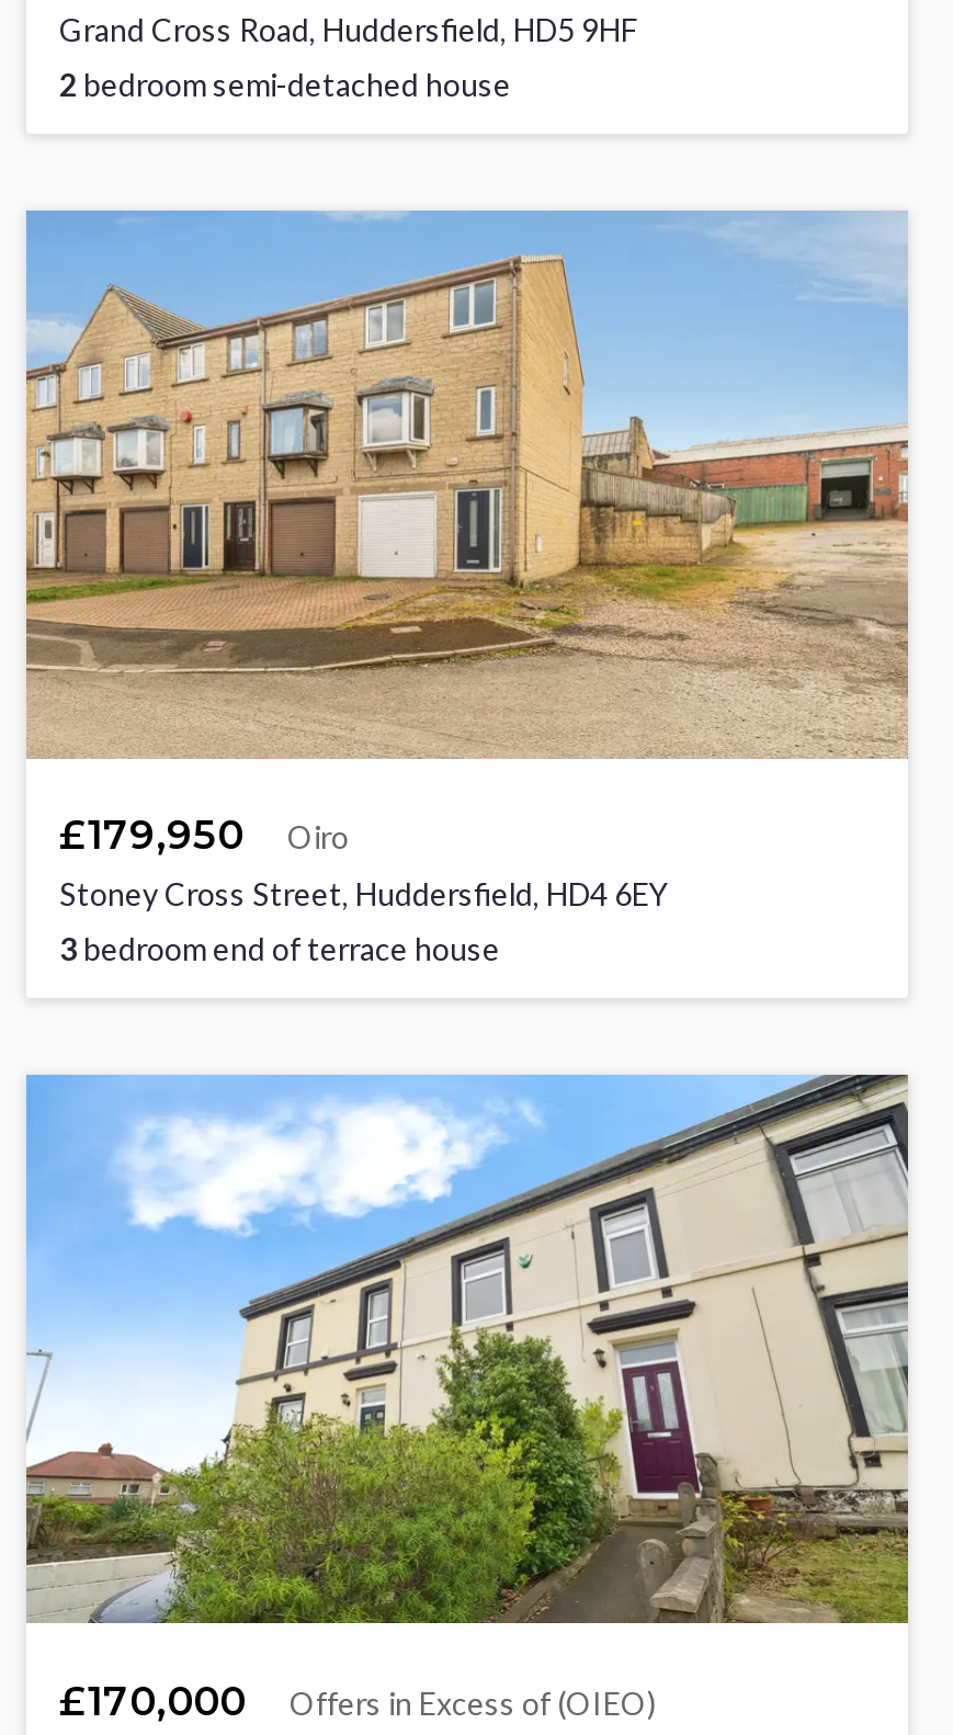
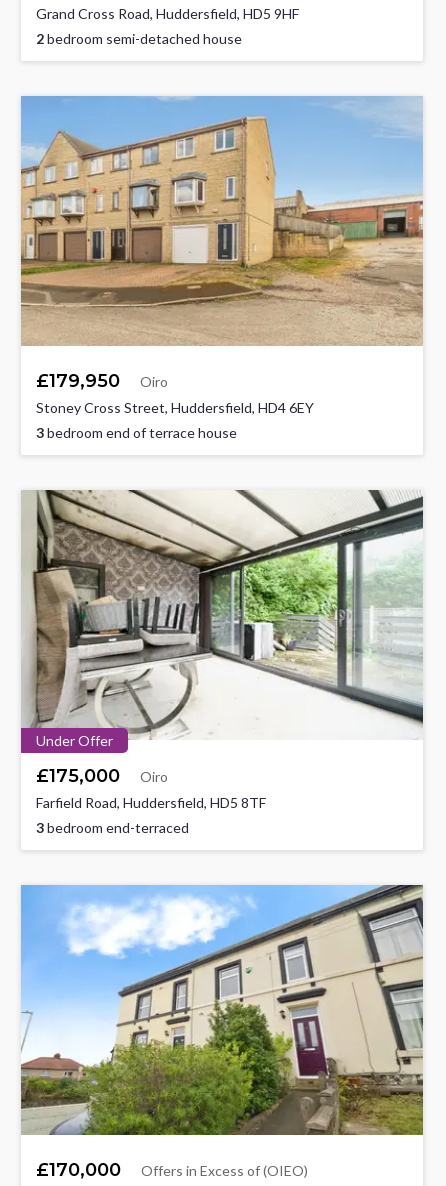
+ [image]
+ Under Offer
+ £175,000
+ Oiro
+ Farfield Road, Huddersfield, HD5 8TF
+ 3 bedroom end-terraced
